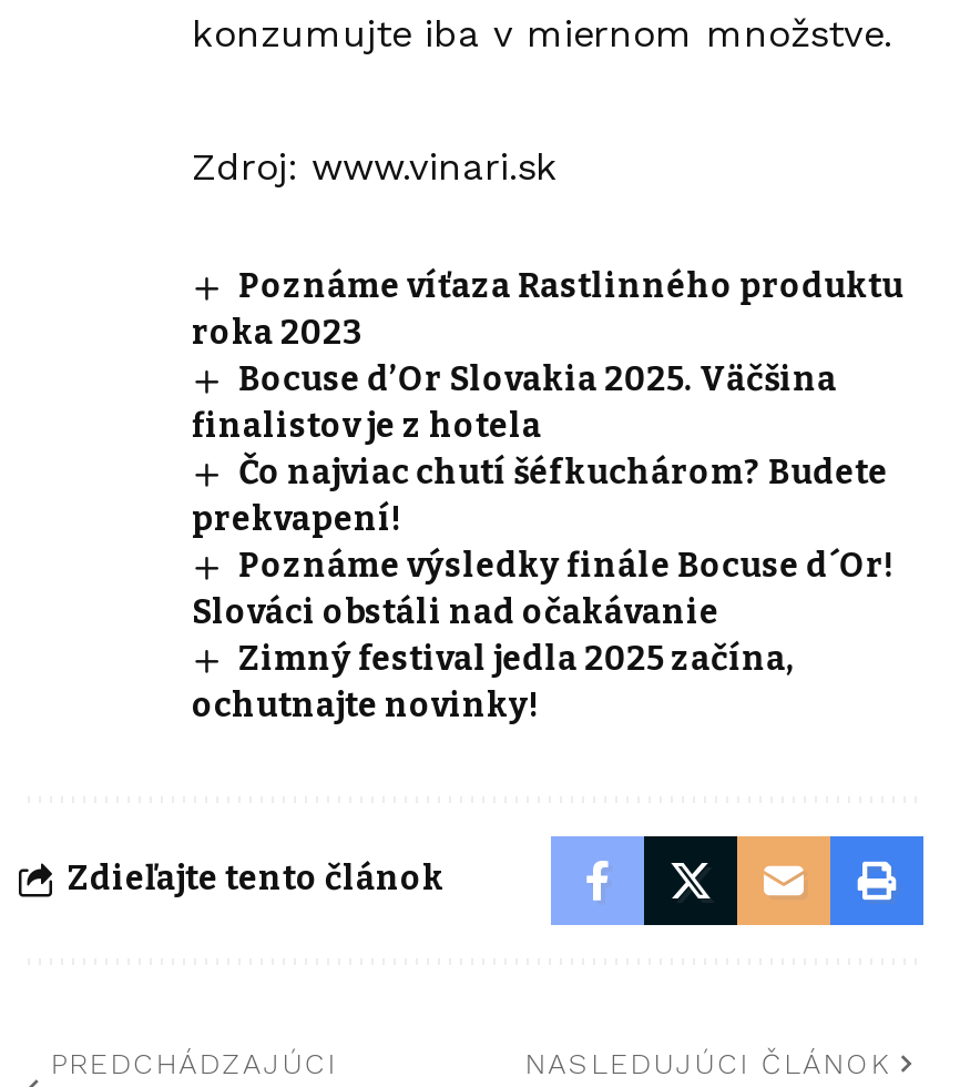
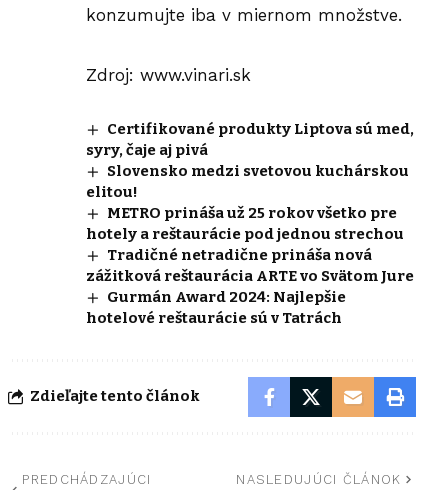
- Poznáme víťaza Rastlinného produktu
- roka 2023
- Bocuse d’Or Slovakia 2025. Väčšina
- finalistov je z hotela
- Čo najviac chutí šéfkuchárom? Budete
- prekvapení!
- Poznáme výsledky finále Bocuse d´Or!
- Slováci obstáli nad očakávanie
- Zimný festival jedla 2025 začína,
- ochutnajte novinky!
+ Certifikované produkty Liptova sú med,
+ syry, čaje aj pivá
+ Slovensko medzi svetovou kuchárskou
+ elitou!
+ METRO prináša už 25 rokov všetko pre
+ hotely a reštaurácie pod jednou strechou
+ Tradičné netradične prináša nová
+ zážitková reštaurácia ARTE vo Svätom Jure
+ Gurmán Award 2024: Najlepšie
+ hotelové reštaurácie sú v Tatrách
